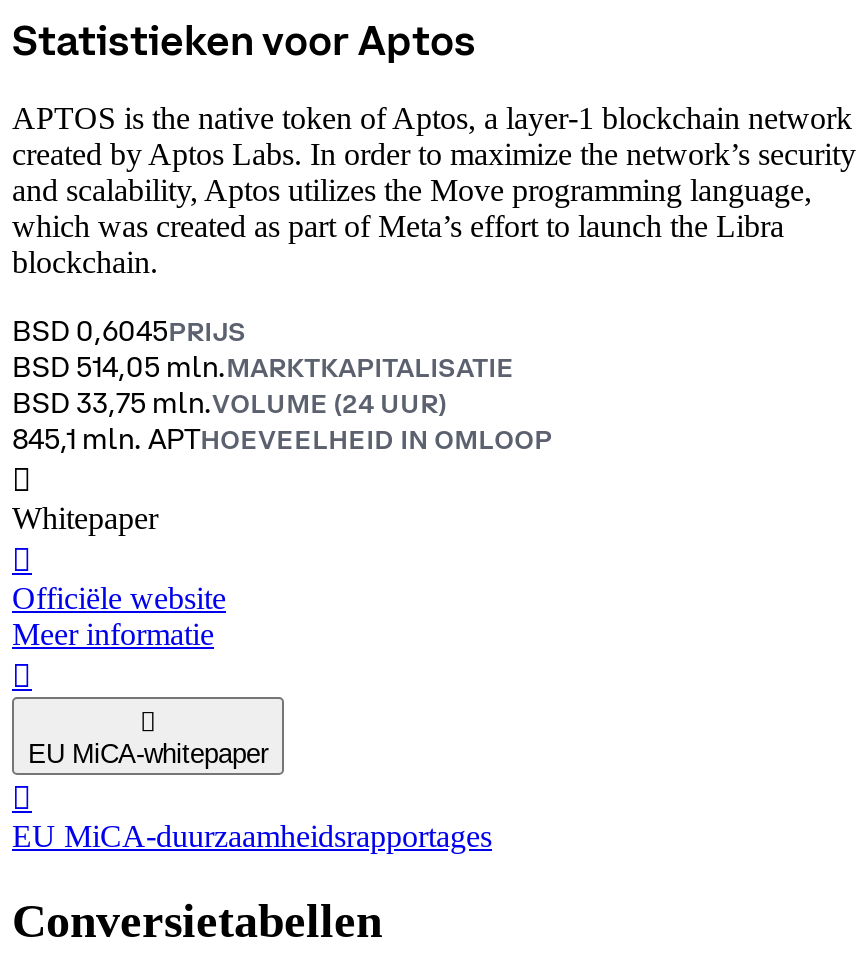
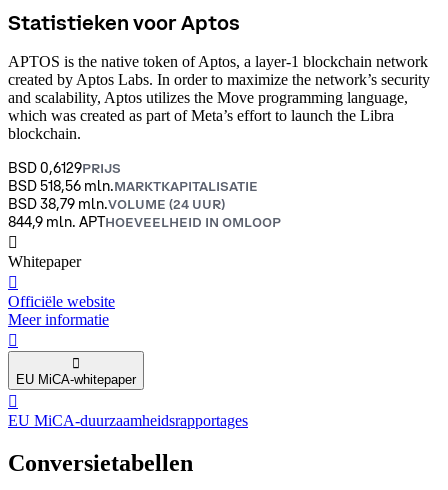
- BSD 0,6045PRIJS
+ BSD 0,6129PRIJS

- BSD 514,05 mln.MARKTKAPITALISATIE
+ BSD 518,56 mln.MARKTKAPITALISATIE

- BSD 33,75 mln.VOLUME (24 UUR)
+ BSD 38,79 mln.VOLUME (24 UUR)

- 845,1 mln. APTHOEVEELHEID IN OMLOOP
+ 844,9 mln. APTHOEVEELHEID IN OMLOOP
